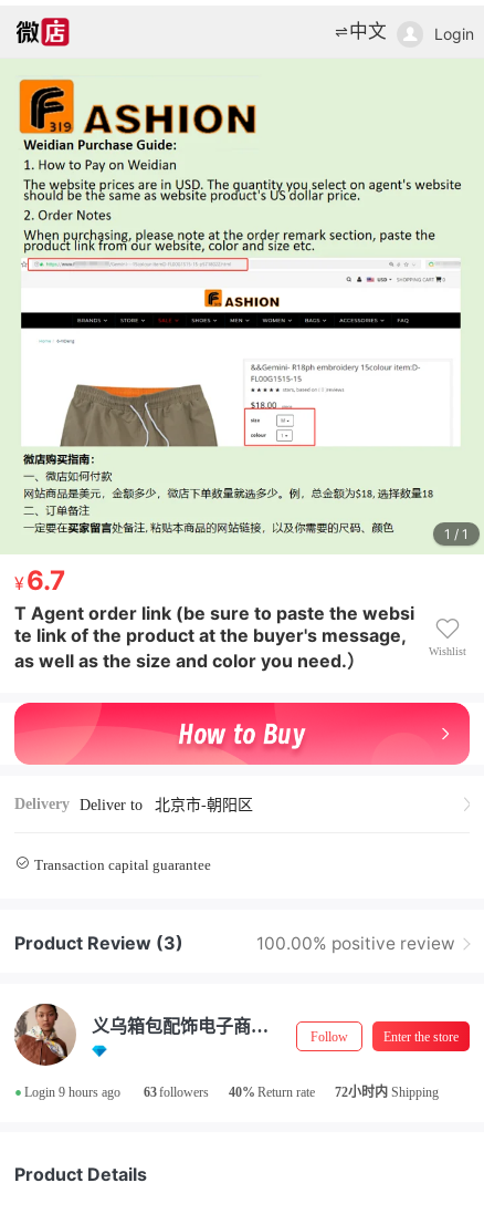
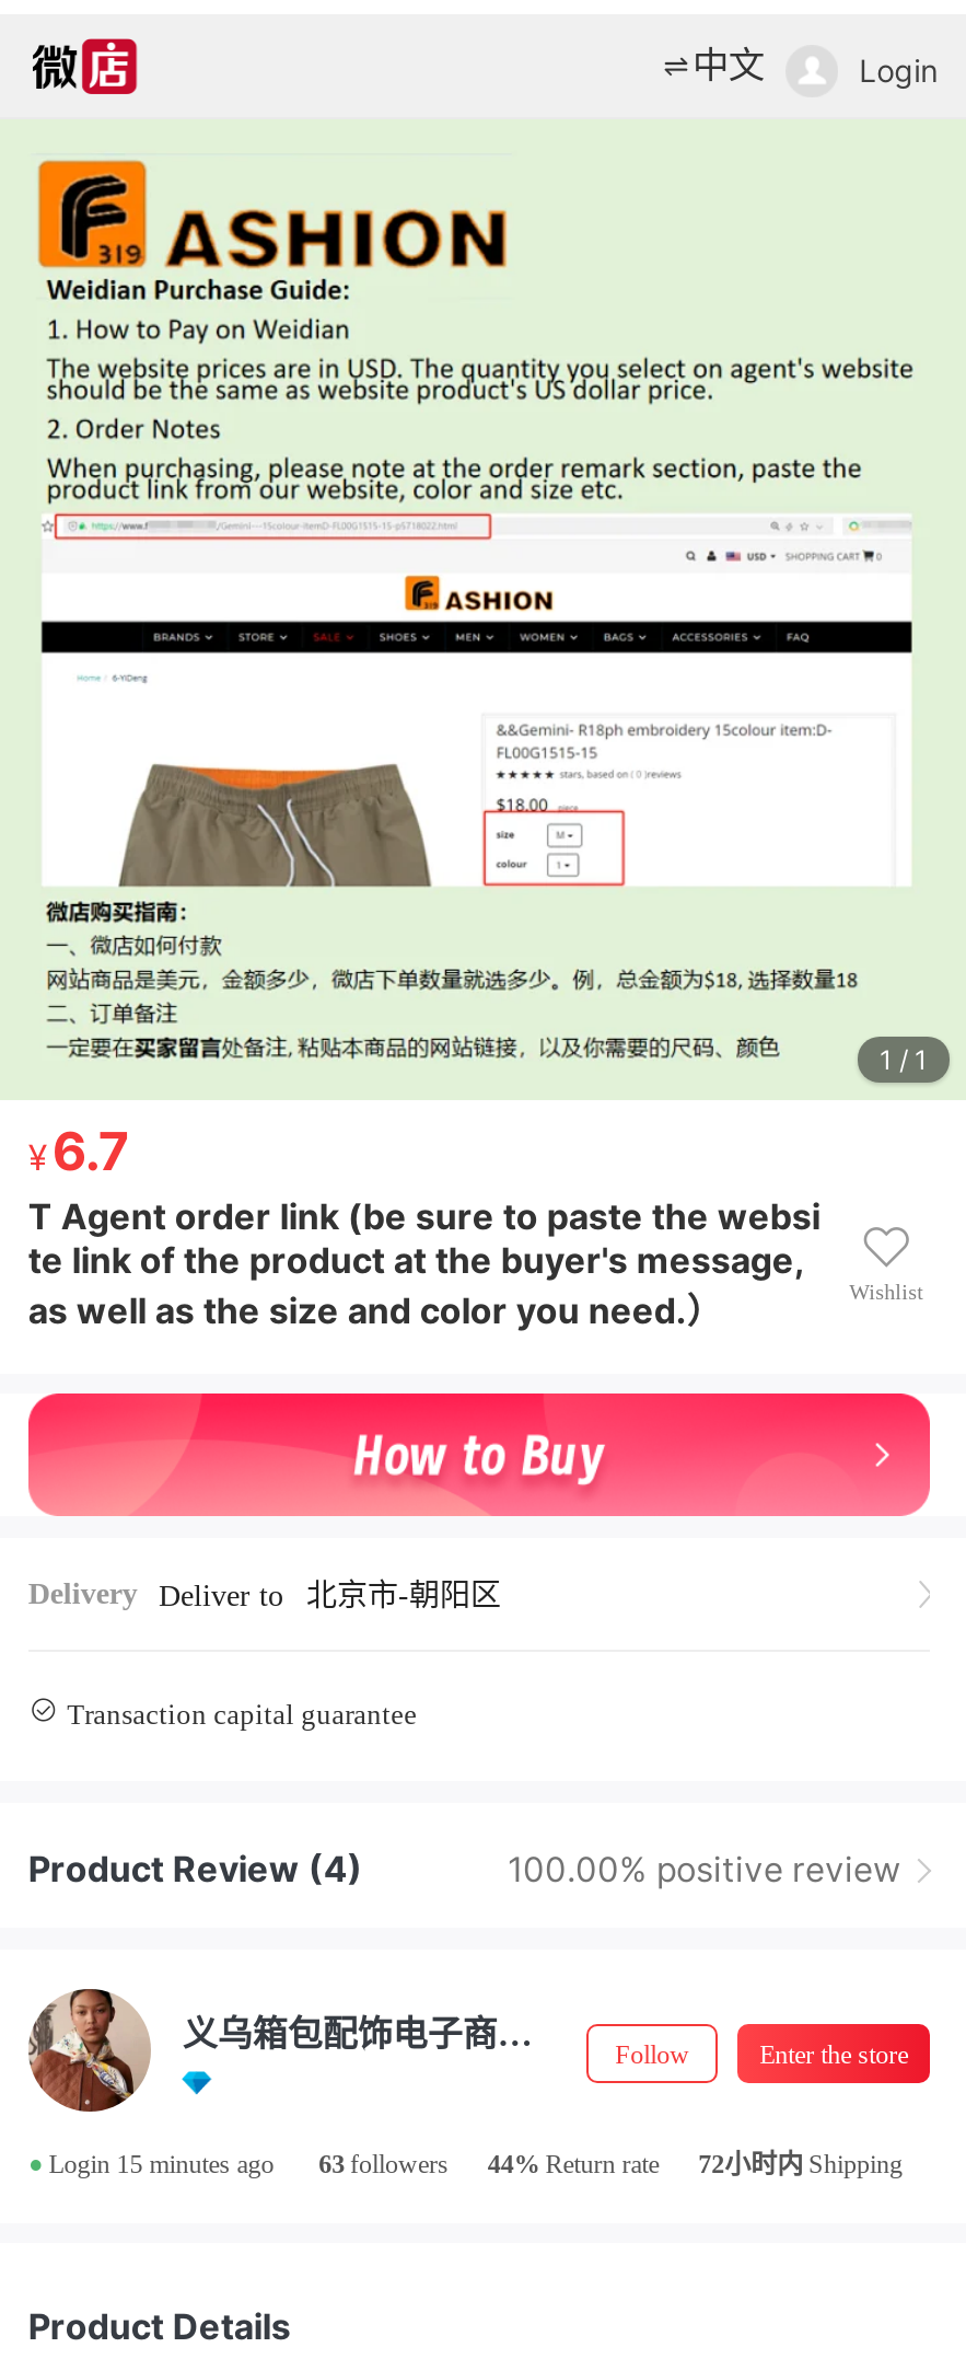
- Product Review (3)
+ Product Review (4)

- • Login 9 hours ago
+ • Login 15 minutes ago

- 40% Return rate
+ 44% Return rate
